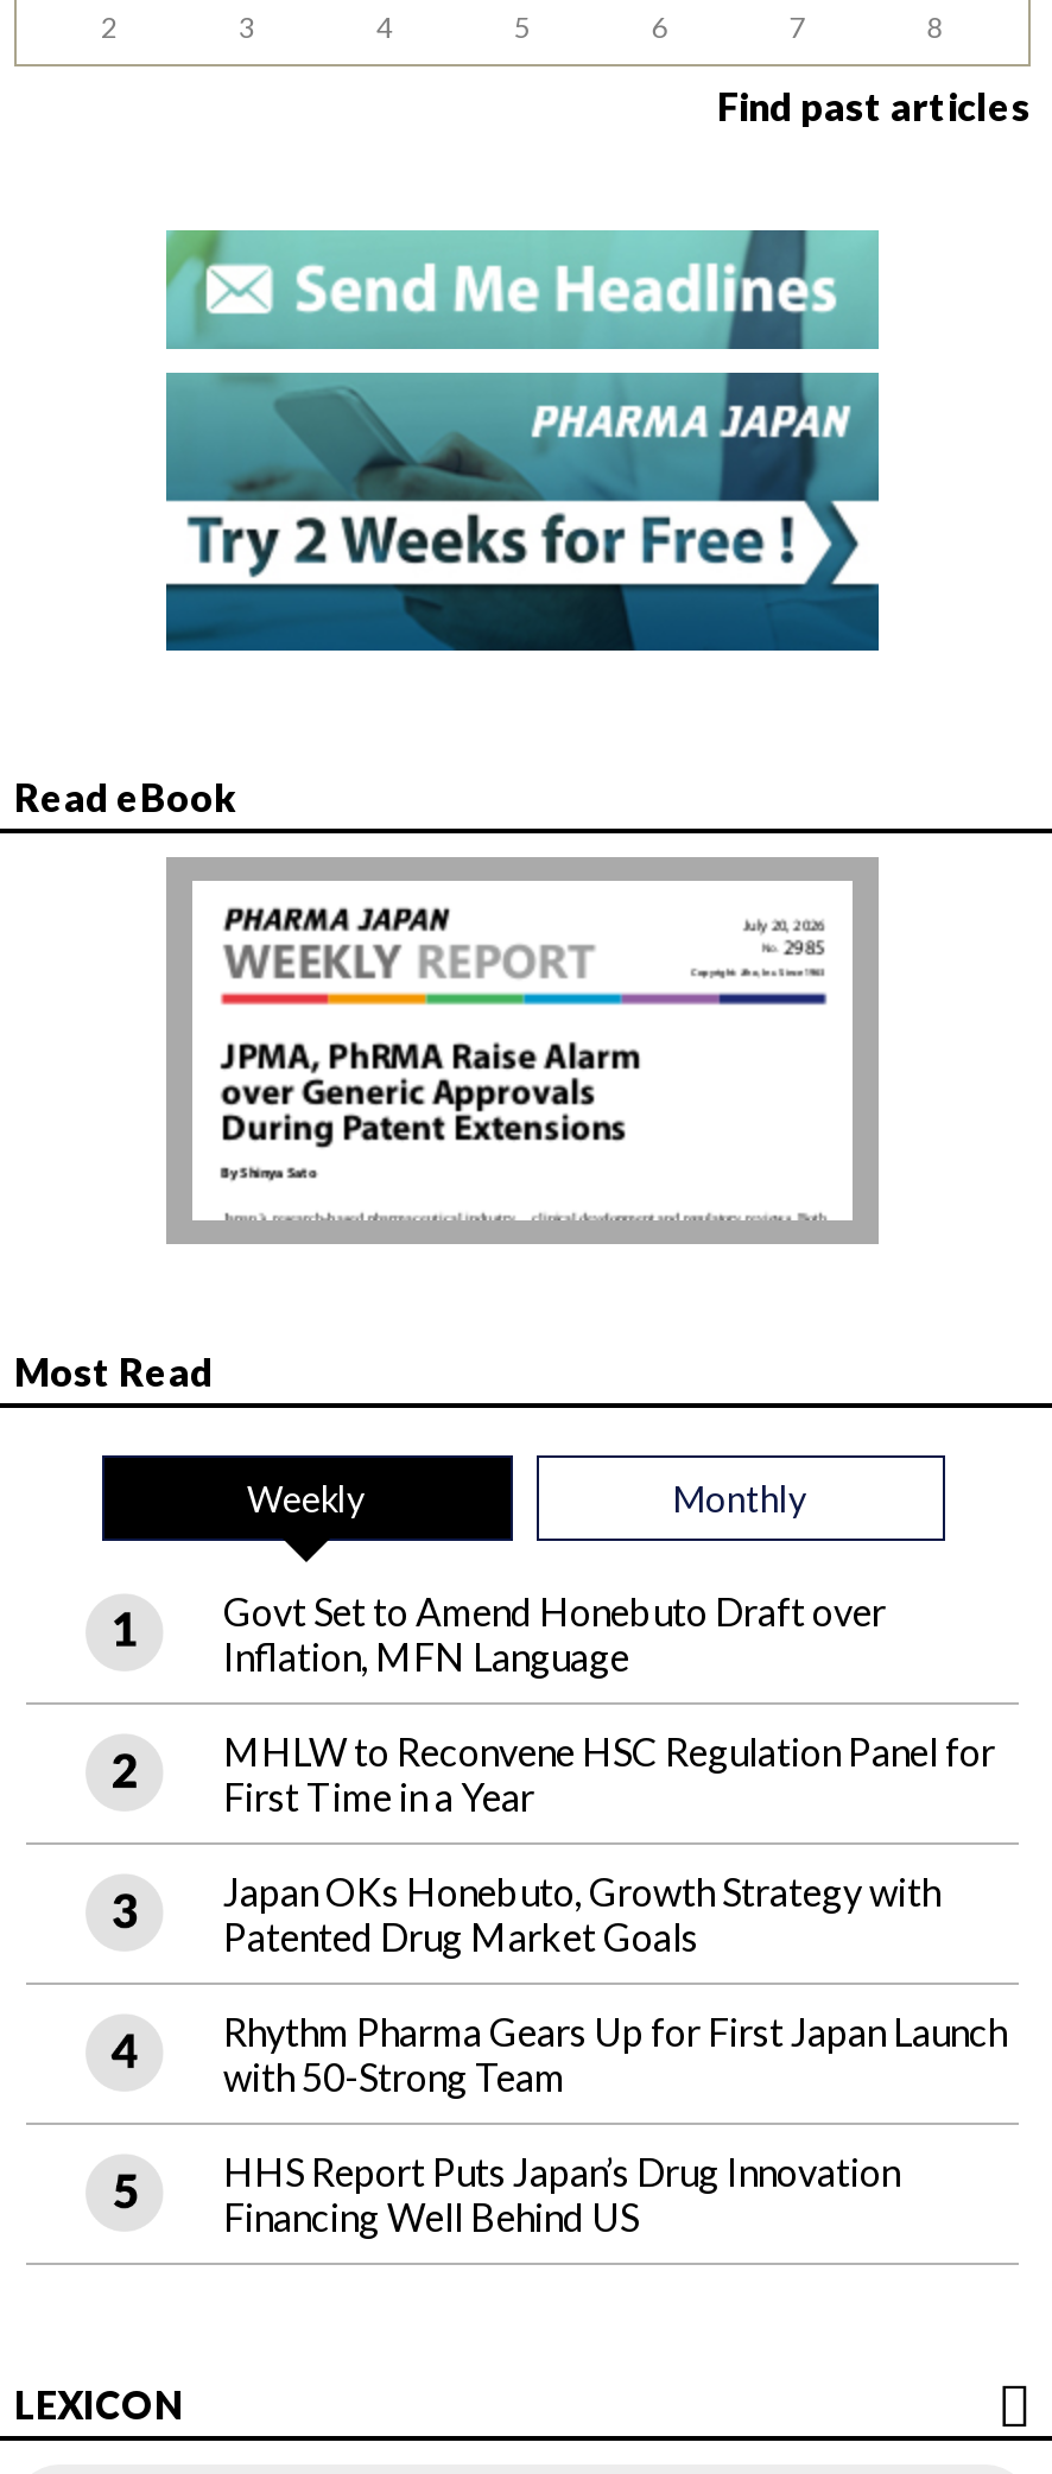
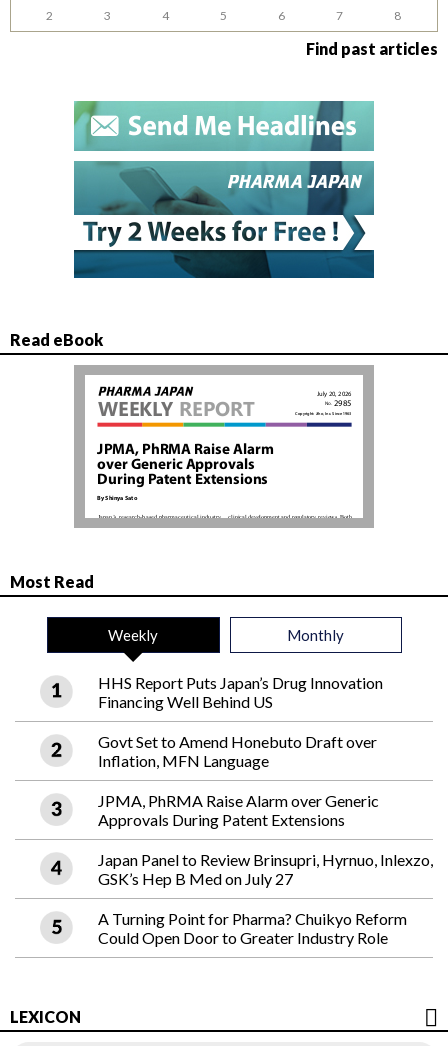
moved down: Govt Set to Amend Honebuto Draft over | Inflation, MFN Language

- MHLW to Reconvene HSC Regulation Panel for
- First Time in a Year
- Japan OKs Honebuto, Growth Strategy with
- Patented Drug Market Goals
- Rhythm Pharma Gears Up for First Japan Launch
- with 50-Strong Team

moved up: HHS Report Puts Japan’s Drug Innovation | Financing Well Behind US

+ JPMA, PhRMA Raise Alarm over Generic
+ Approvals During Patent Extensions
+ Japan Panel to Review Brinsupri, Hyrnuo, Inlexzo,
+ GSK’s Hep B Med on July 27
+ A Turning Point for Pharma? Chuikyo Reform
+ Could Open Door to Greater Industry Role
